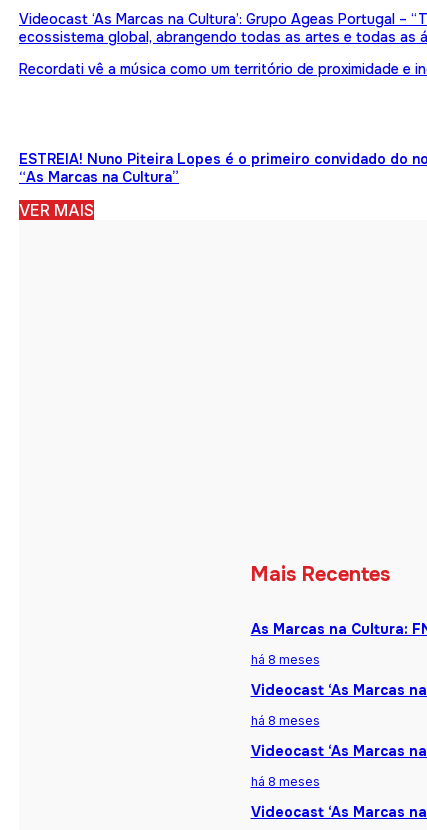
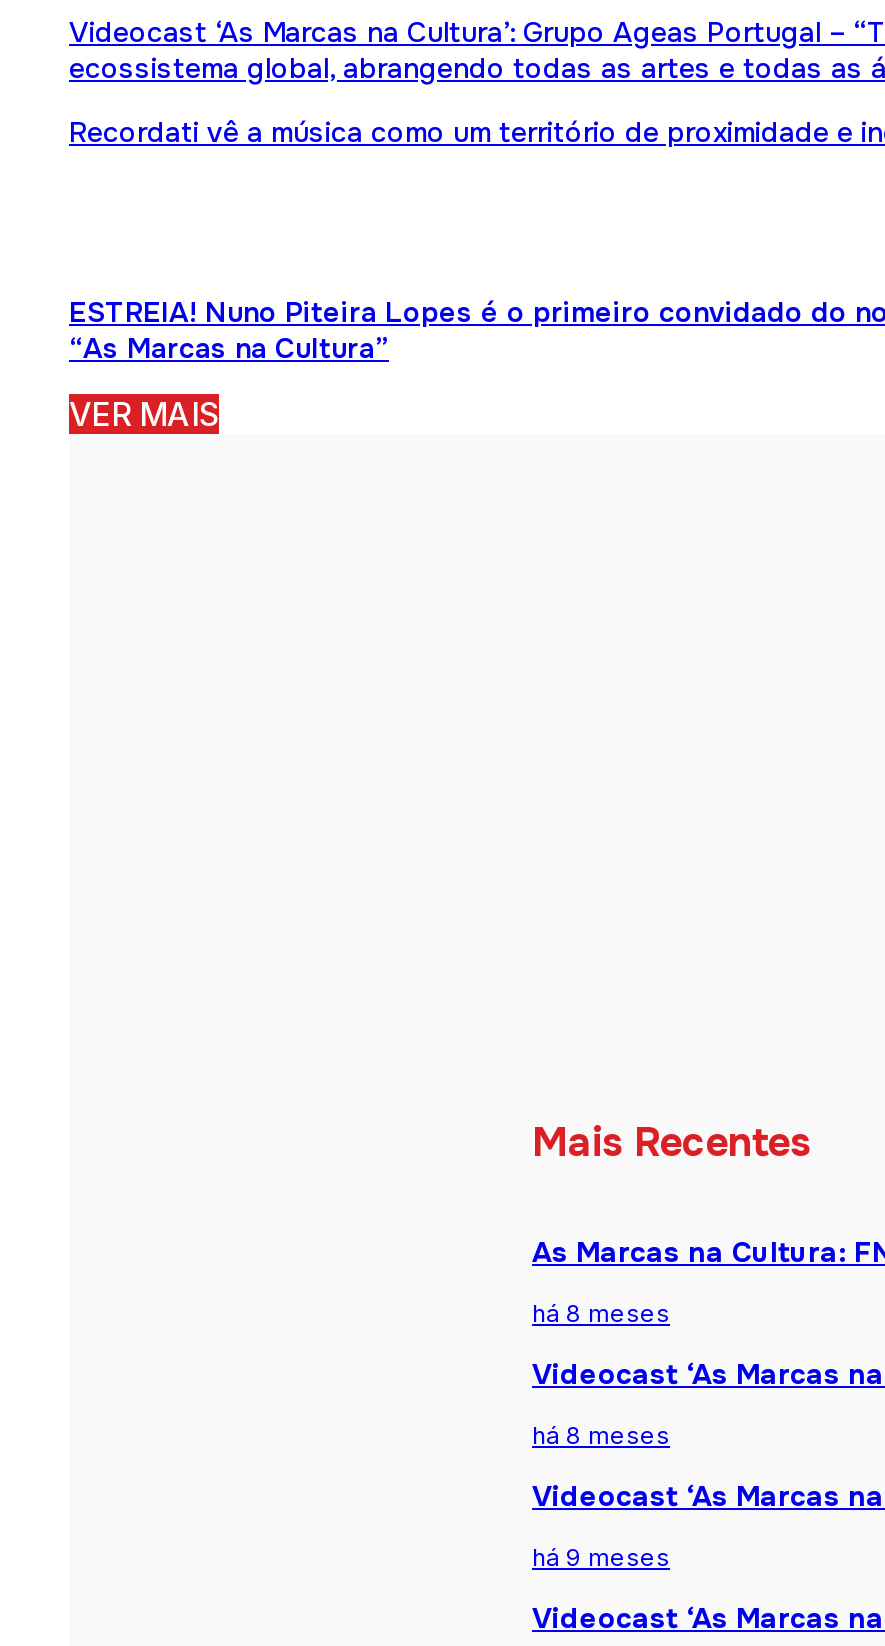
- há 8 meses
+ há 9 meses
